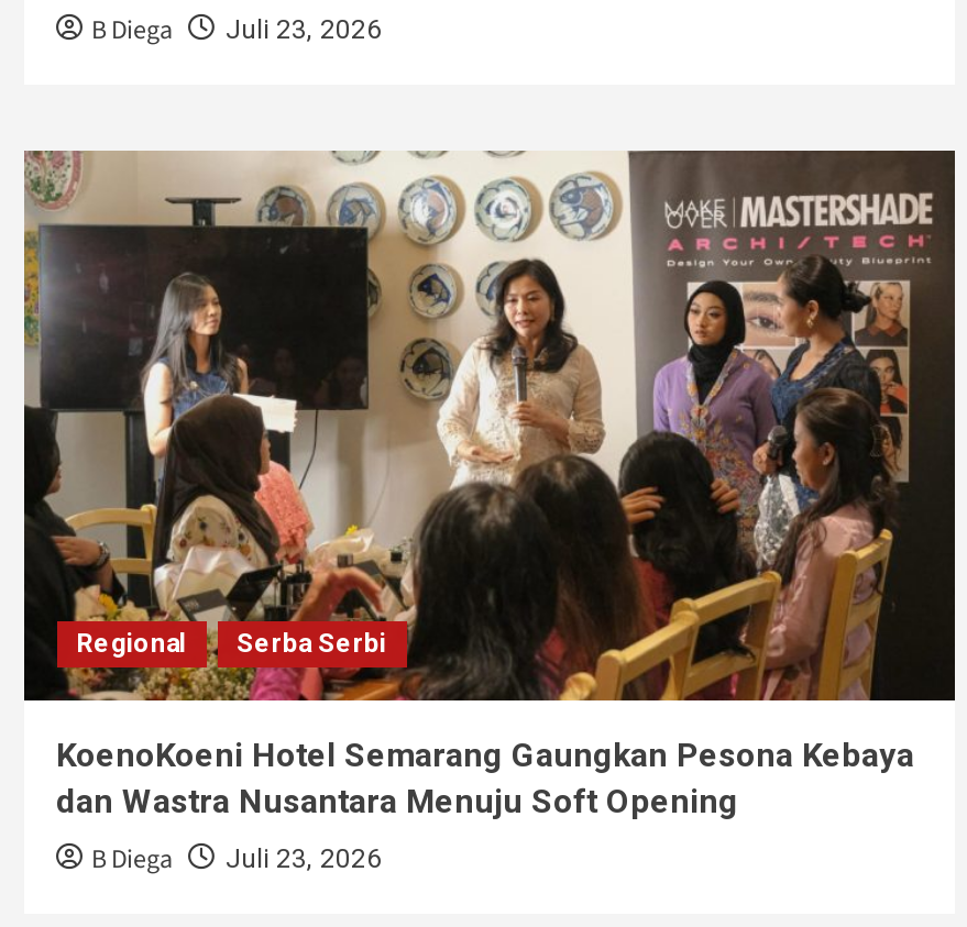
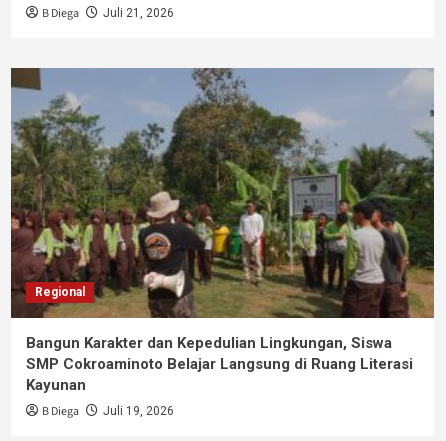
- B Diega Juli 23, 2026
+ B Diega Juli 21, 2026

- [image]
- Serba Serbi
- KoenoKoeni Hotel Semarang Gaungkan Pesona Kebaya
- dan Wastra Nusantara Menuju Soft Opening
+ [image]
+ Bangun Karakter dan Kepedulian Lingkungan, Siswa
+ SMP Cokroaminoto Belajar Langsung di Ruang Literasi
+ Kayunan

- B Diega Juli 23, 2026
+ B Diega Juli 19, 2026
